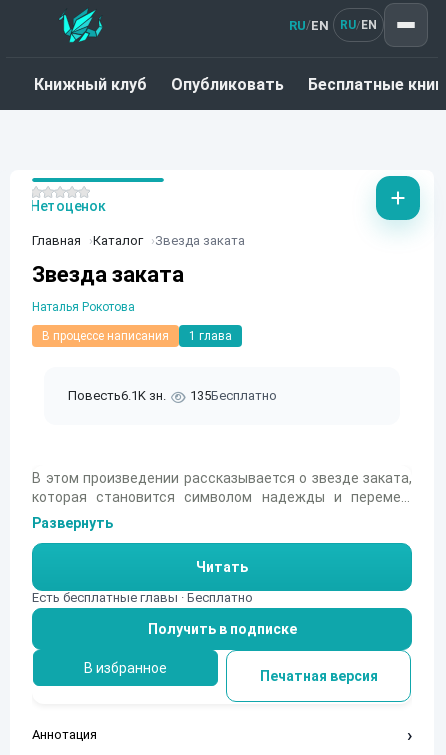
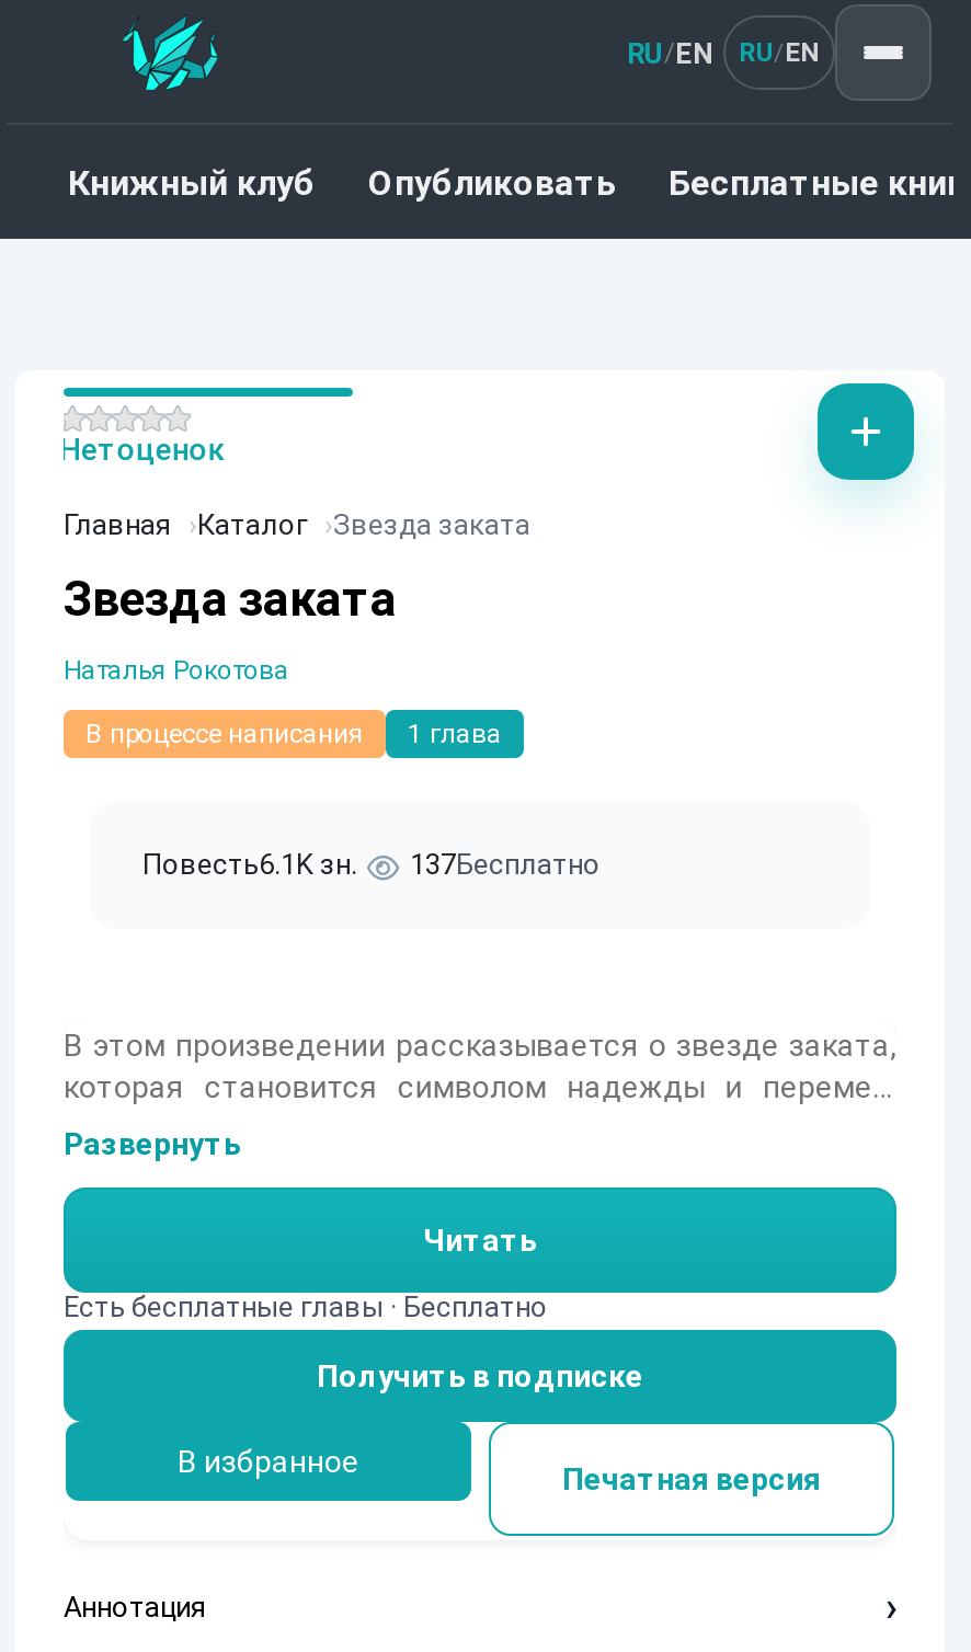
- 135Бесплатно
+ 137Бесплатно
